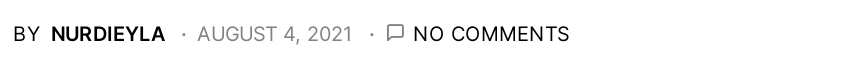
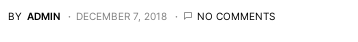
- BY NURDIEYLA
- AUGUST 4, 2021
+ BY ADMIN
+ DECEMBER 7, 2018
